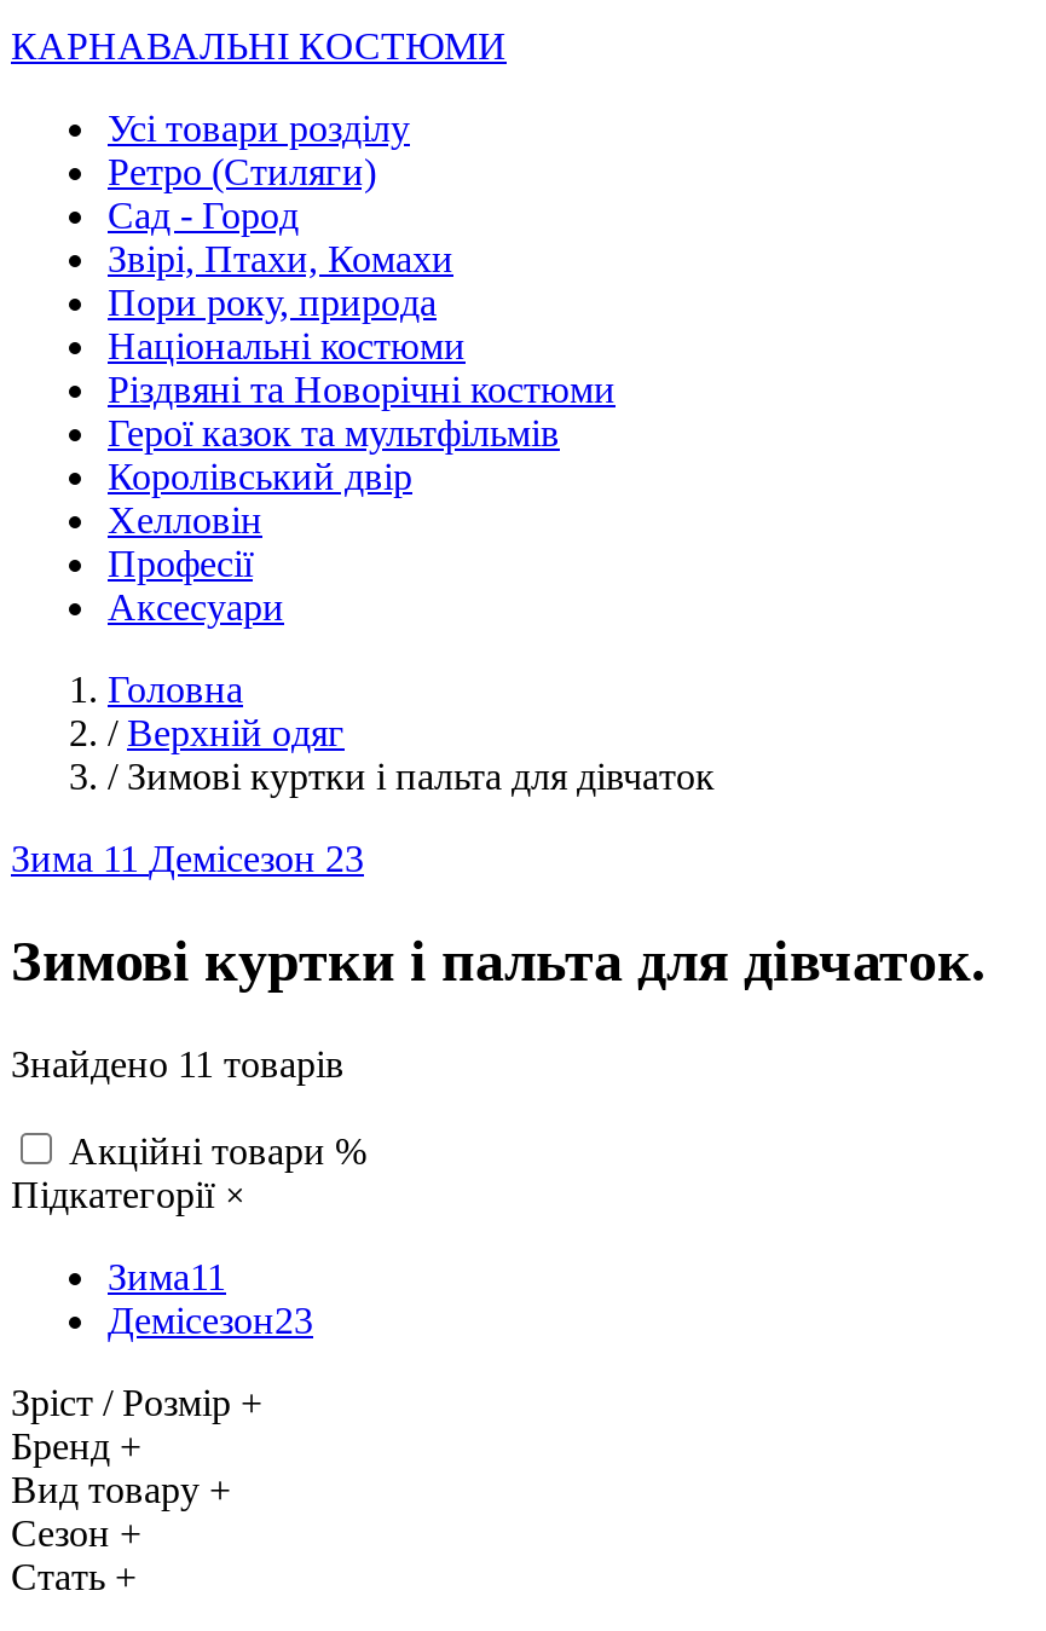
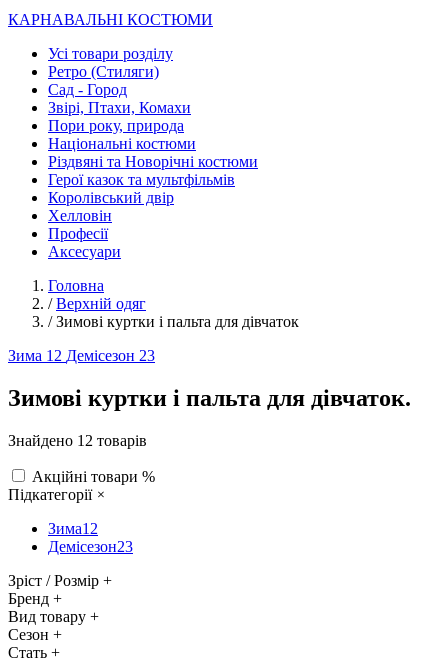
- Зима 11 Демісезон 23
+ Зима 12 Демісезон 23

- Знайдено 11 товарів
+ Знайдено 12 товарів

- Зима11
+ Зима12
